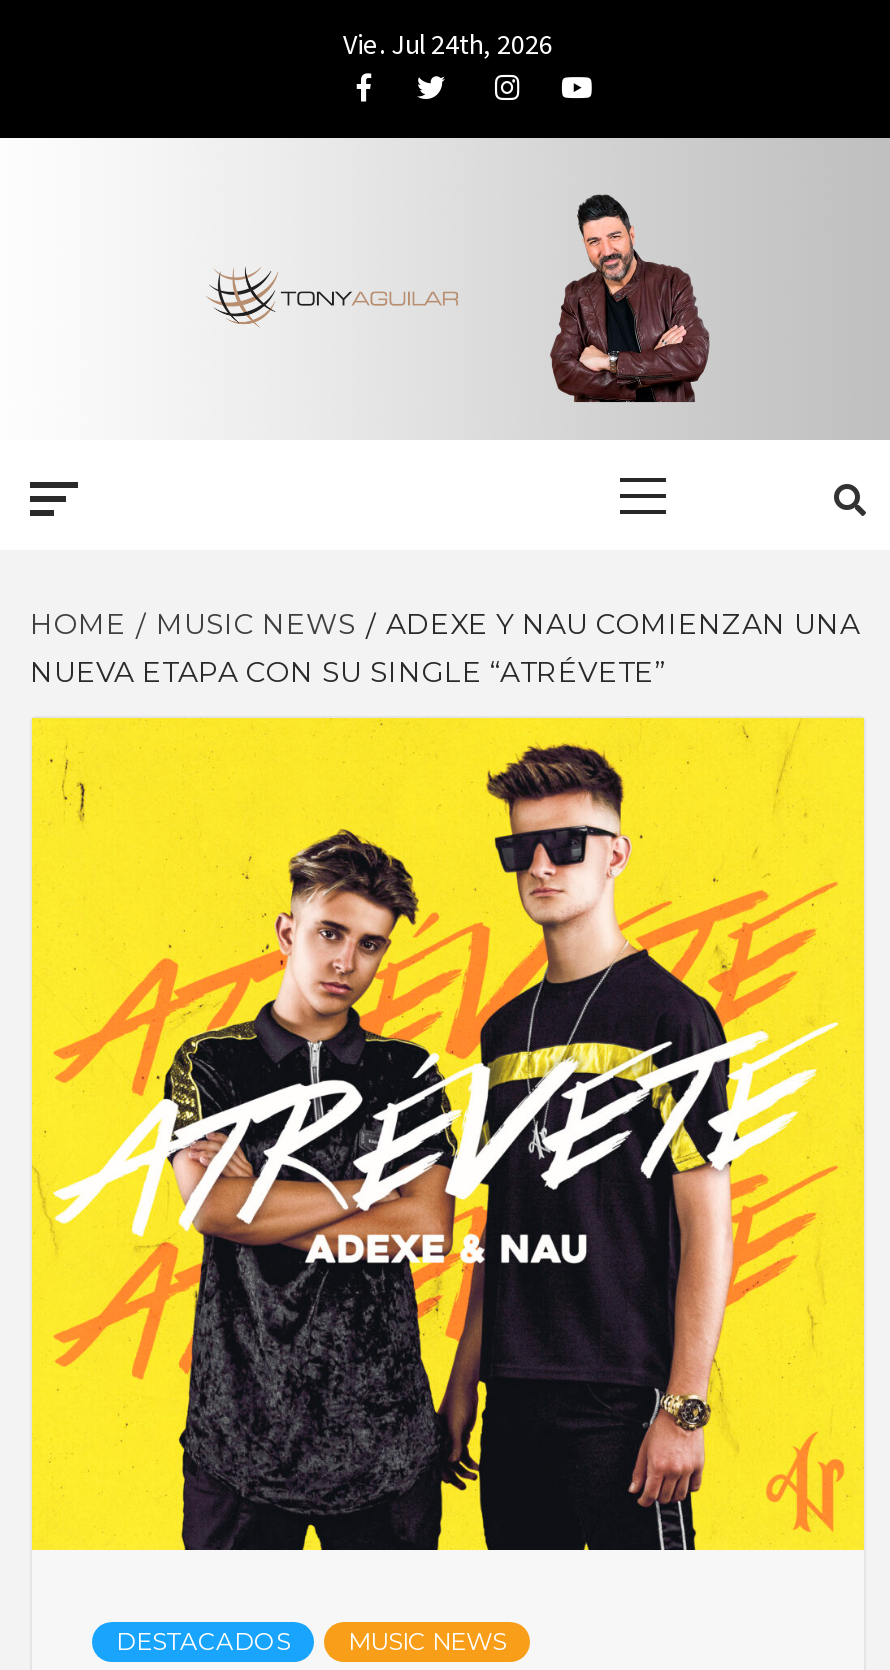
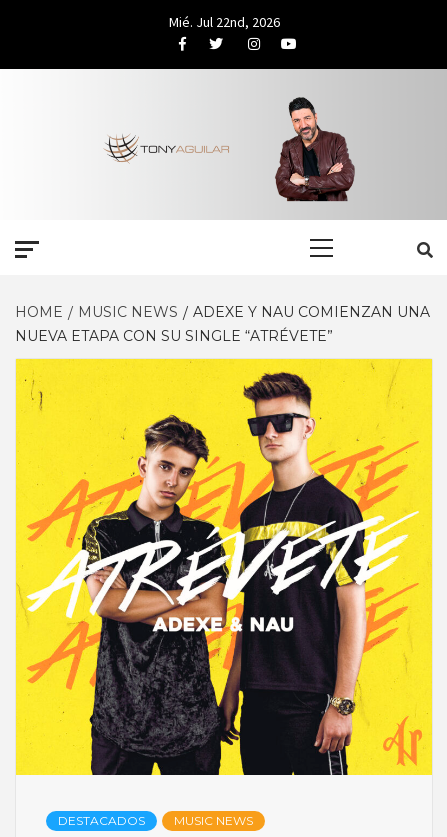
- Vie. Jul 24th, 2026
+ Mié. Jul 22nd, 2026
